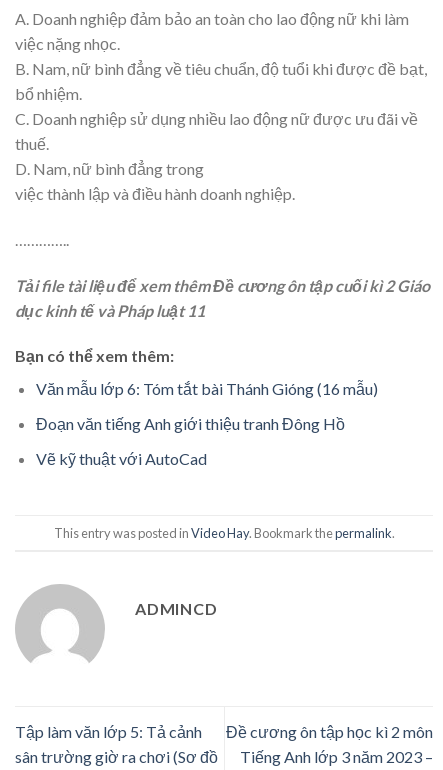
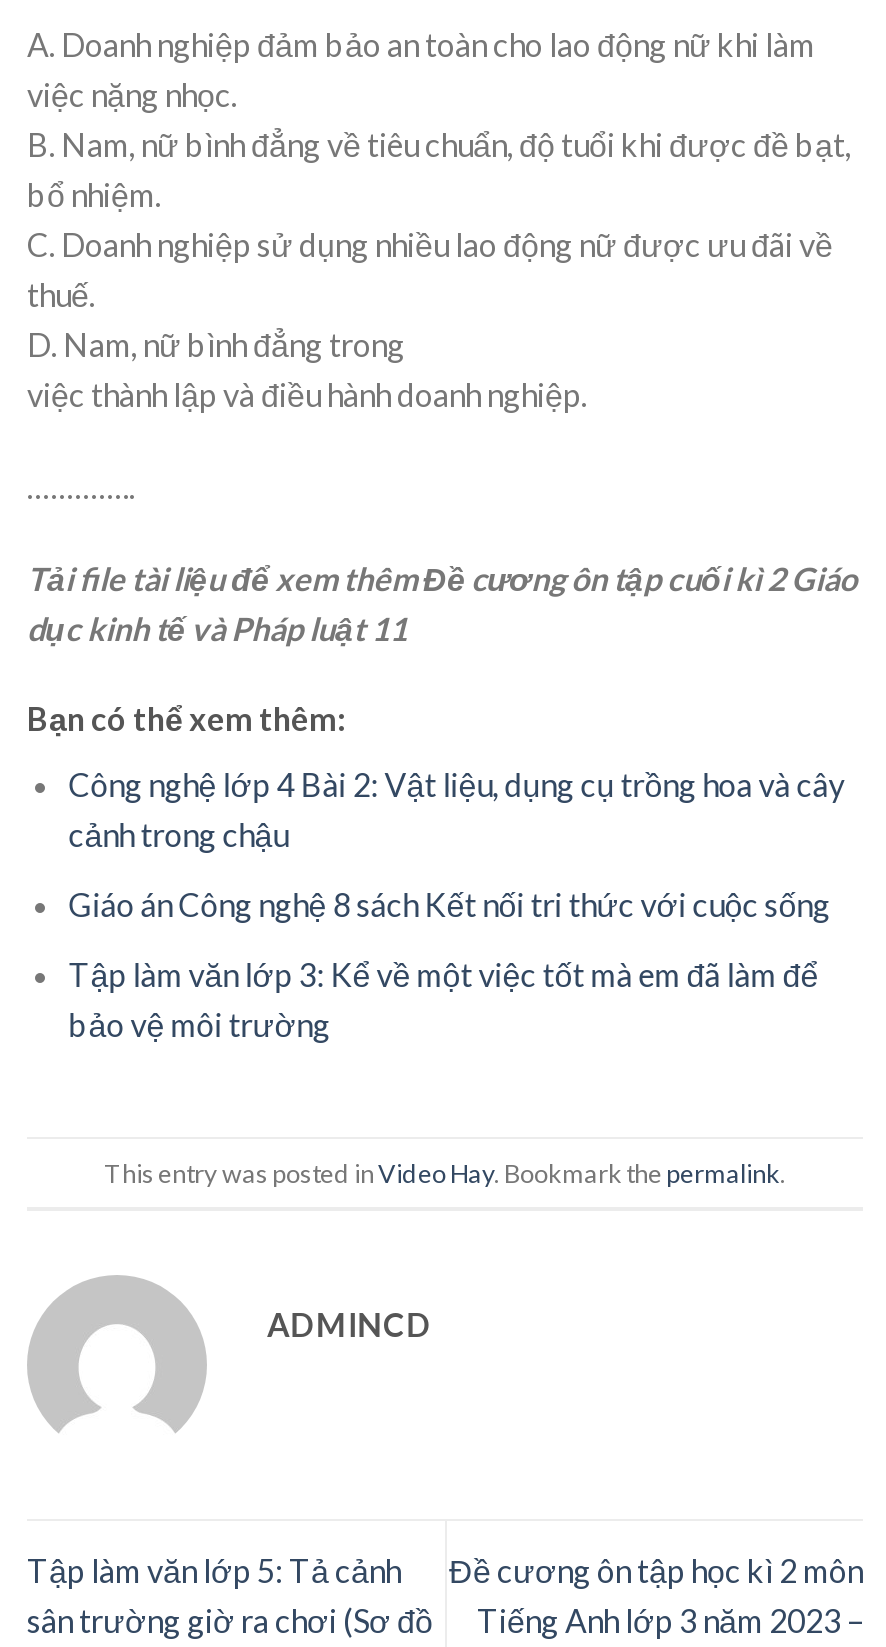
- Văn mẫu lớp 6: Tóm tắt bài Thánh Gióng (16 mẫu)
+ Công nghệ lớp 4 Bài 2: Vật liệu, dụng cụ trồng hoa và cây
+ cảnh trong chậu

- Đoạn văn tiếng Anh giới thiệu tranh Đông Hồ
+ Giáo án Công nghệ 8 sách Kết nối tri thức với cuộc sống

- Vẽ kỹ thuật với AutoCad
+ Tập làm văn lớp 3: Kể về một việc tốt mà em đã làm để
+ bảo vệ môi trường
